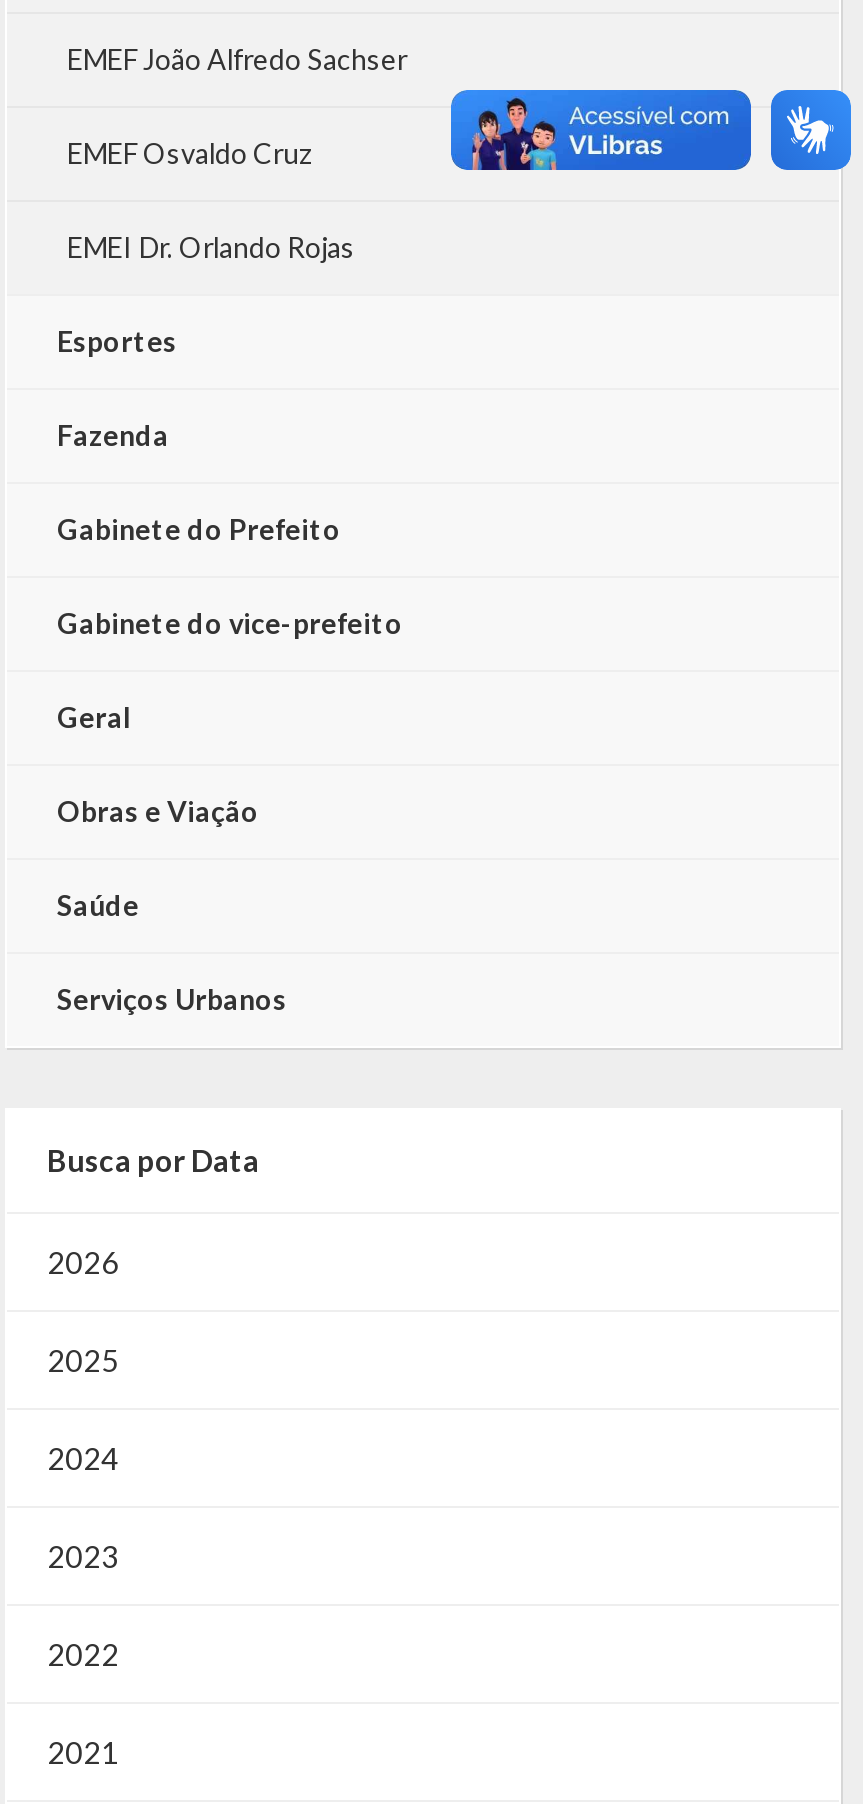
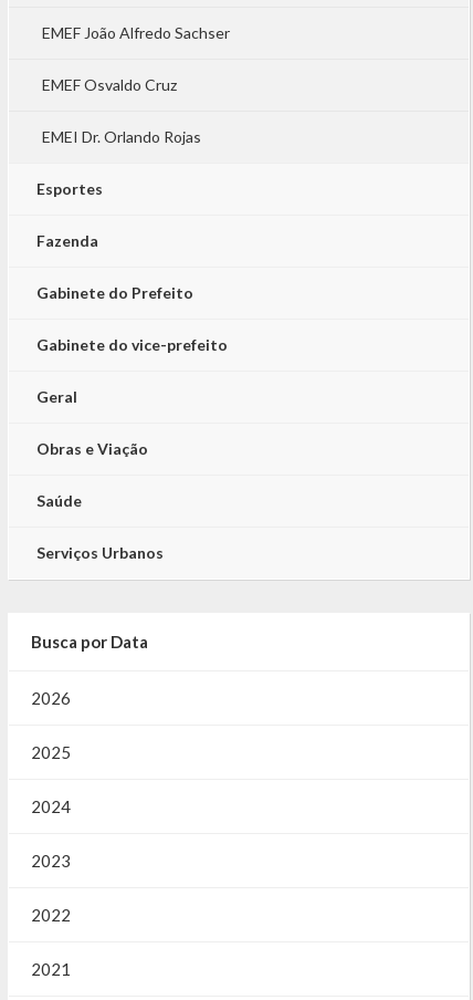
- [image]

- [image]
